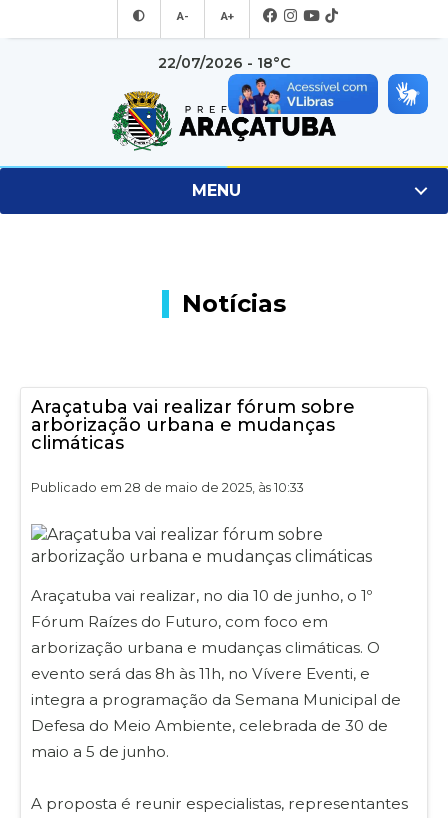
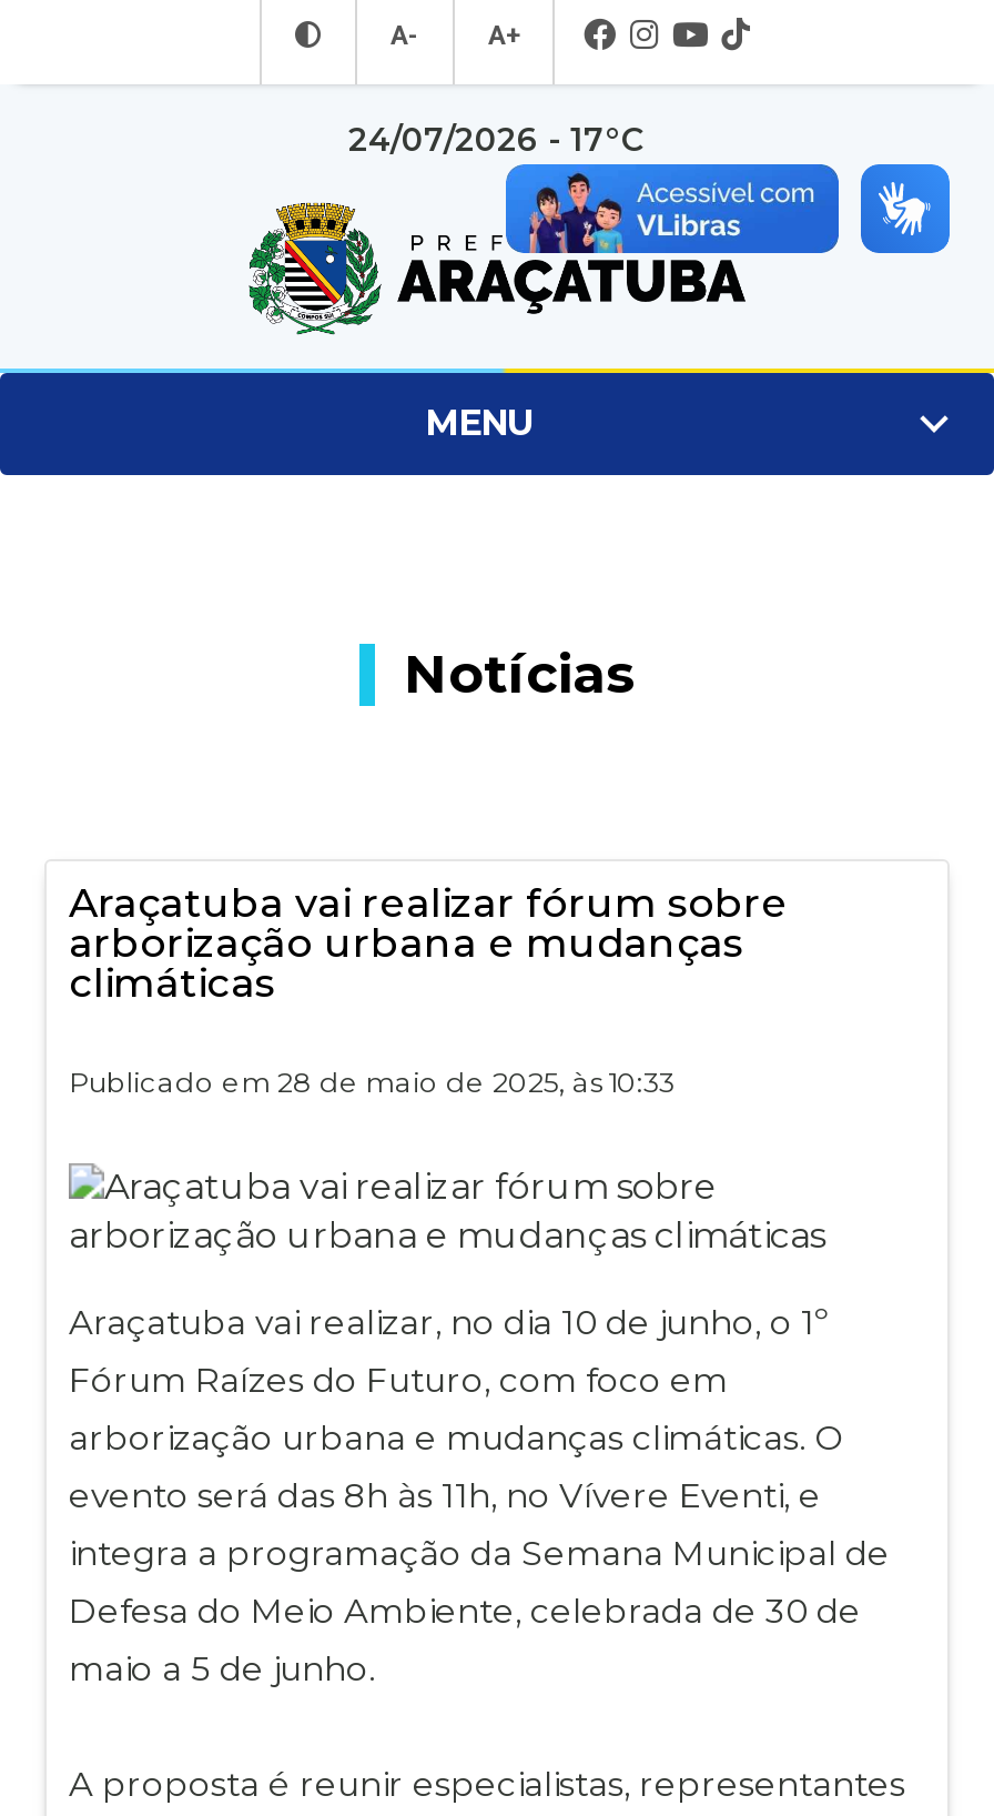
- 22/07/2026 - 18°C
+ 24/07/2026 - 17°C
